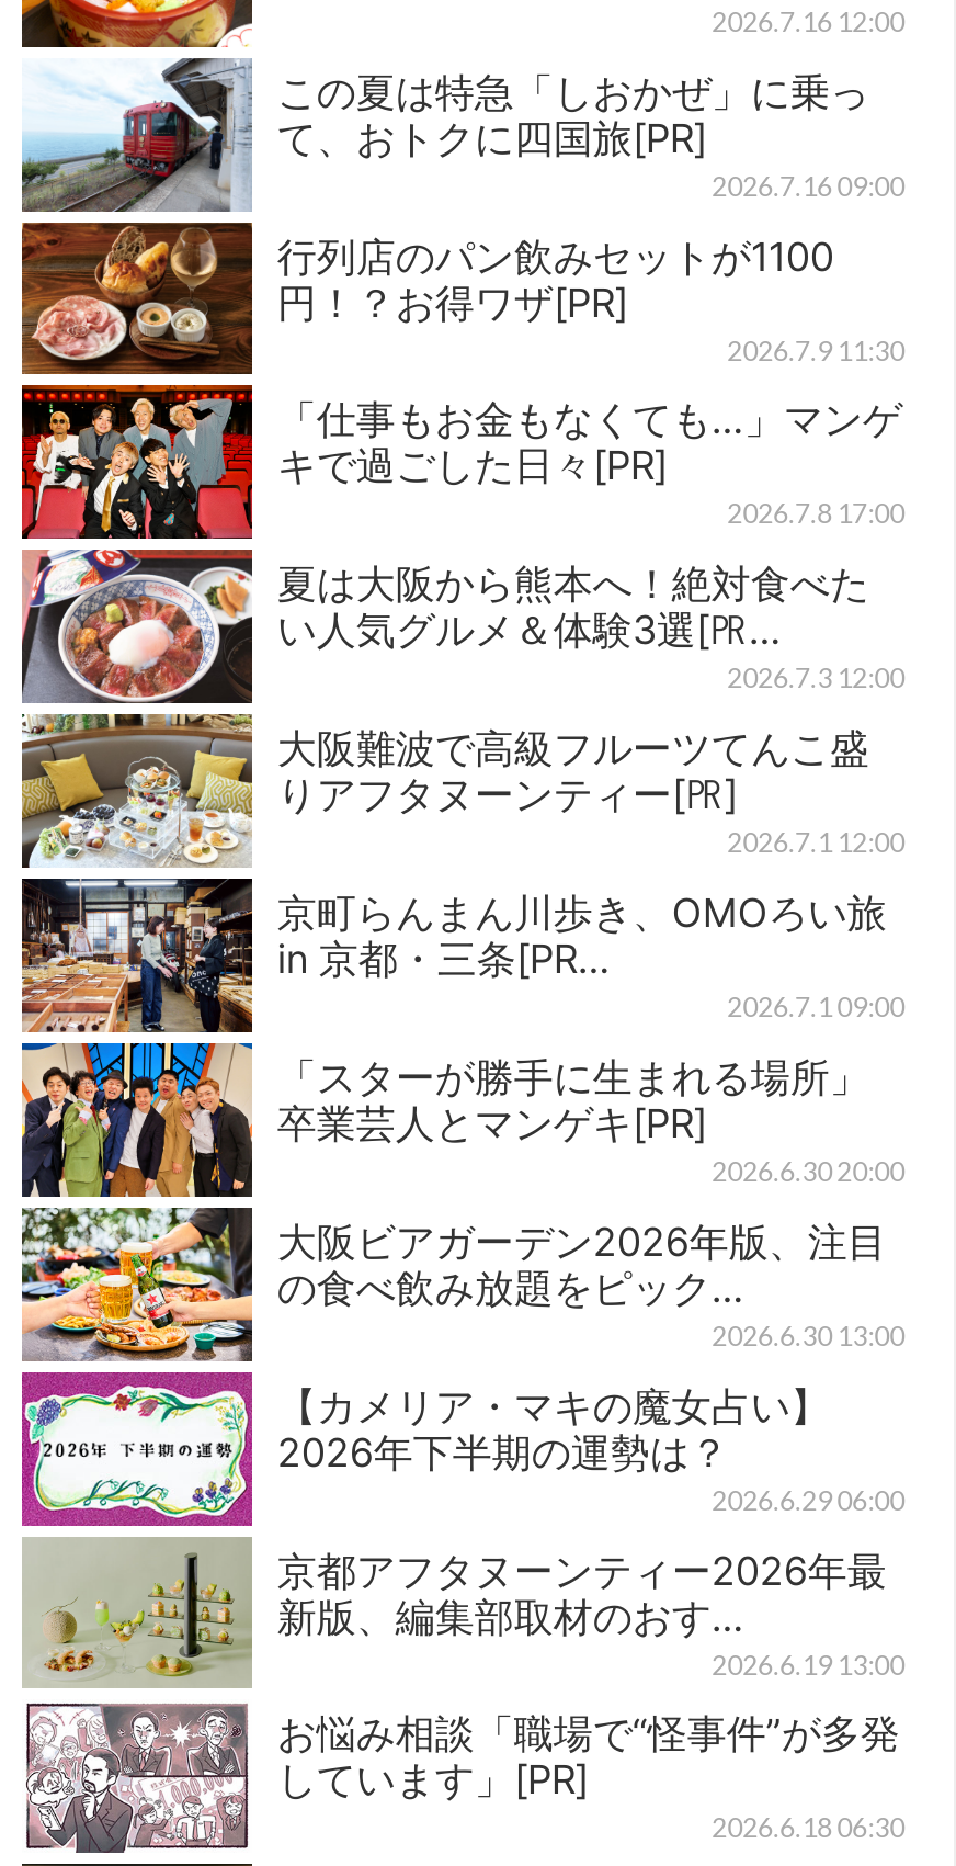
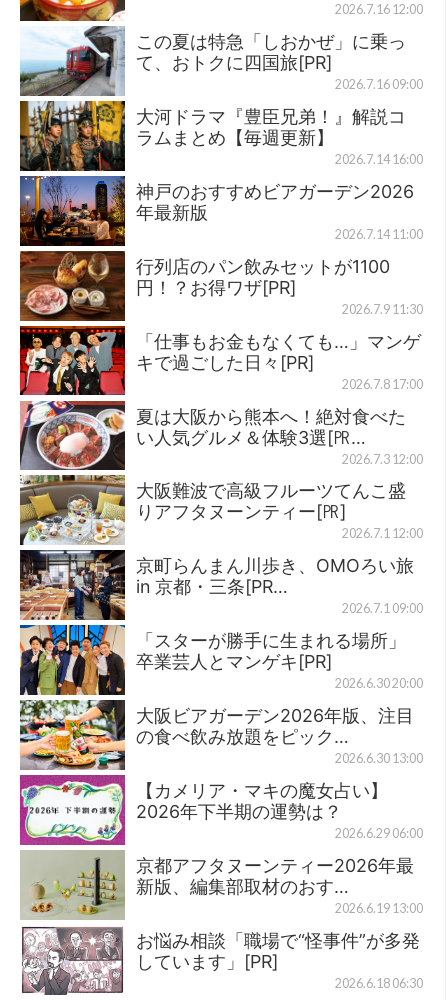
+ [image]
+ 大河ドラマ『豊臣兄弟！』解説コ
+ ラムまとめ【毎週更新】
+ 2026.7.14 16:00
+ 神戸のおすすめビアガーデン2026
+ 年最新版
+ 2026.7.14 11:00
